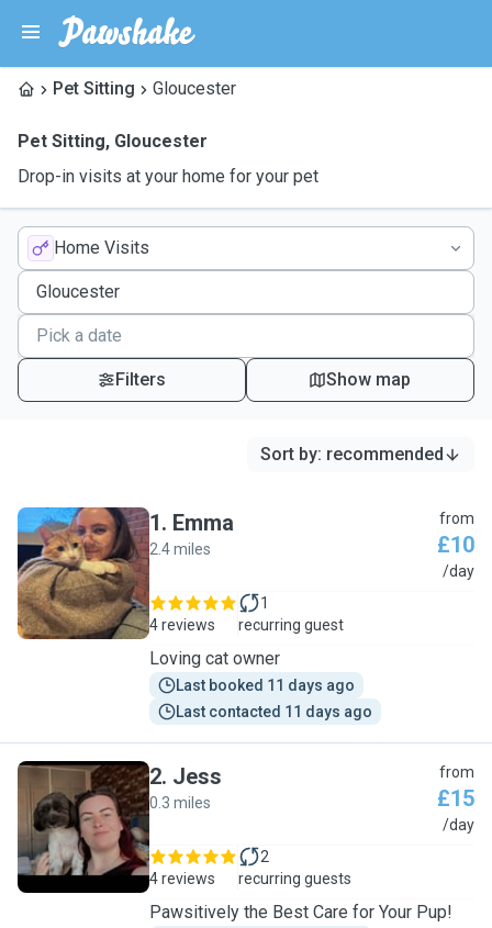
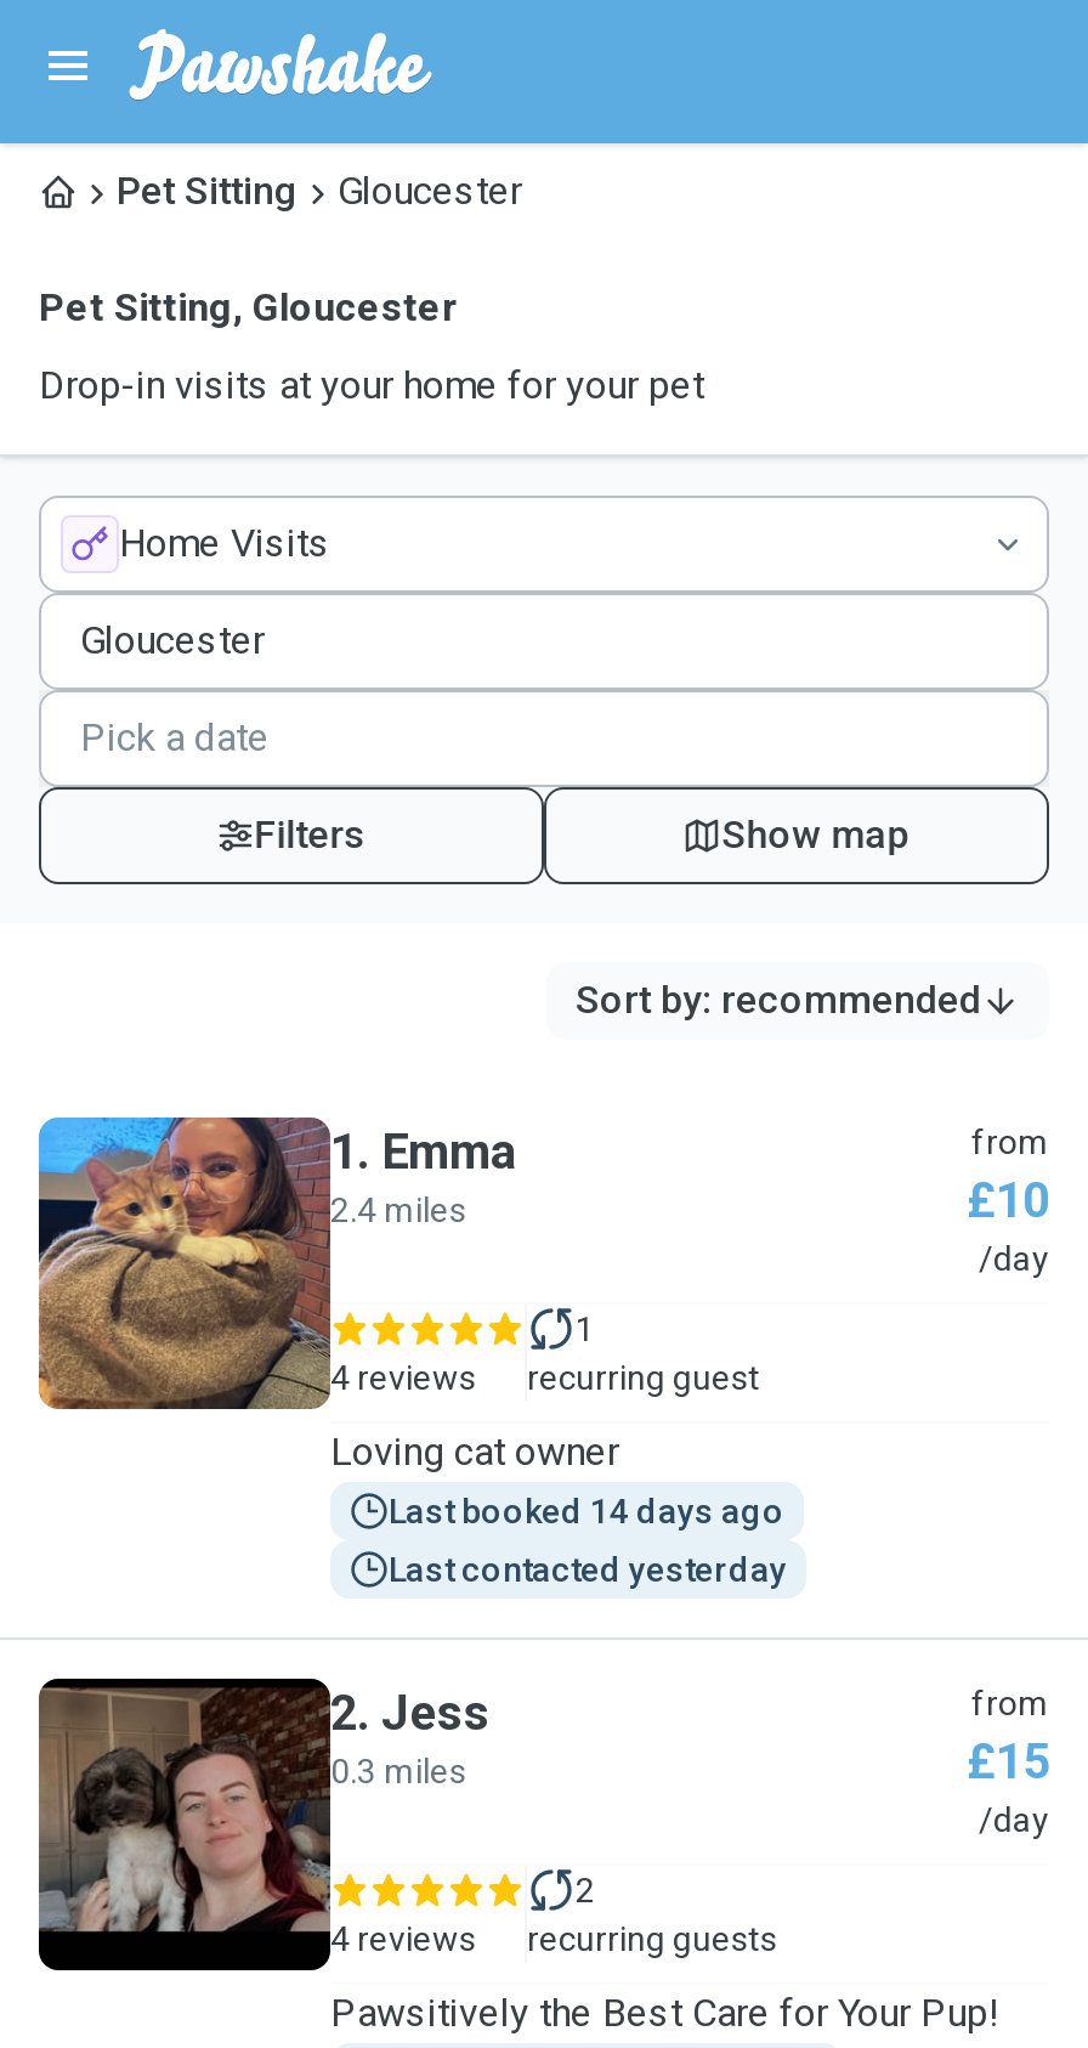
- Last booked 11 days ago
+ Last booked 14 days ago

- Last contacted 11 days ago
+ Last contacted yesterday
